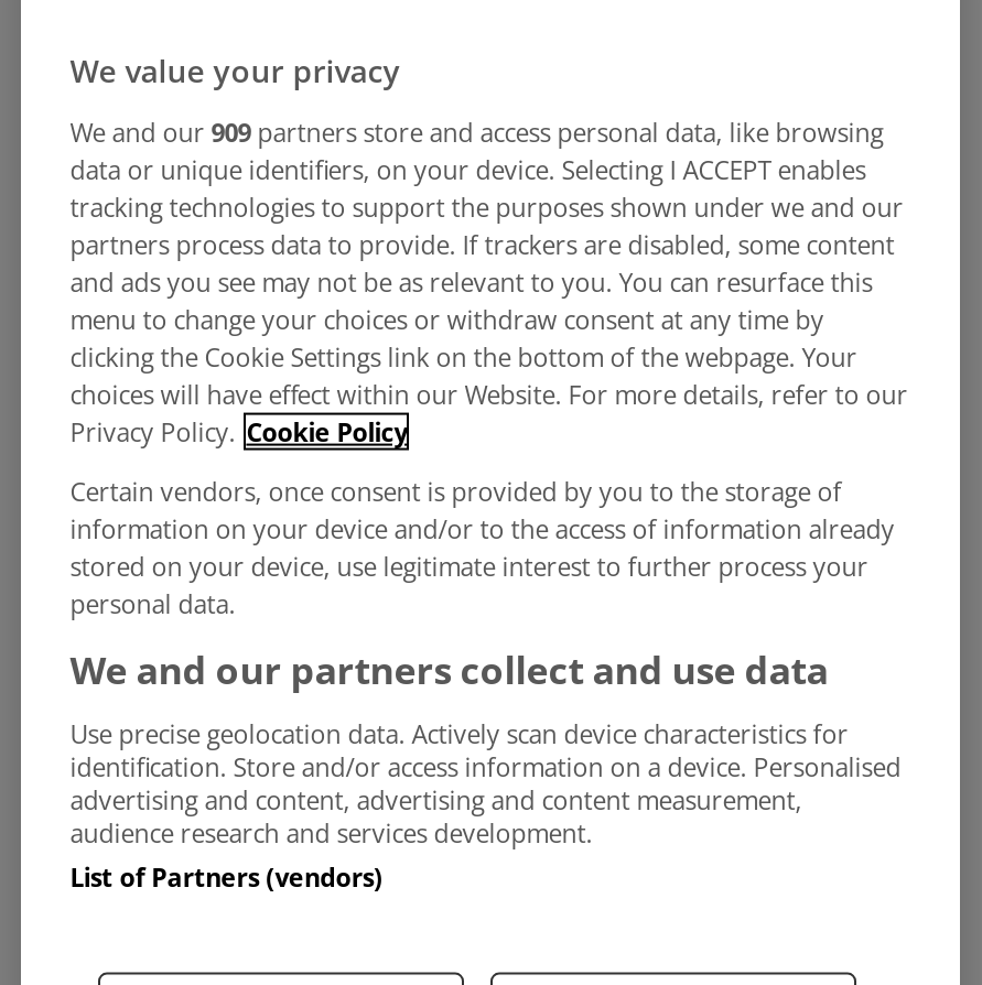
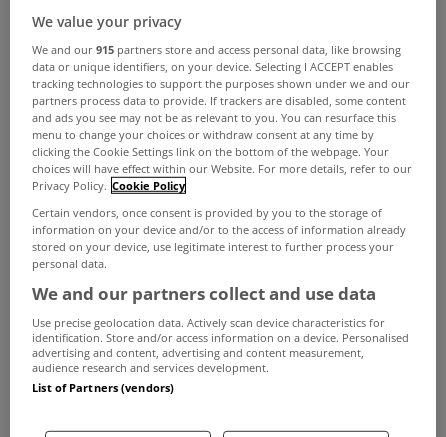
- We and our 909 partners store and access personal data, like browsing
+ We and our 915 partners store and access personal data, like browsing
